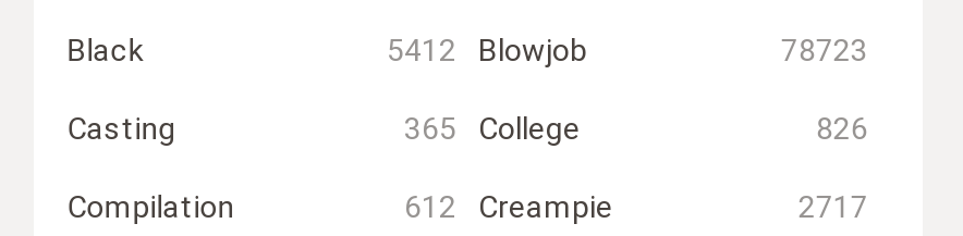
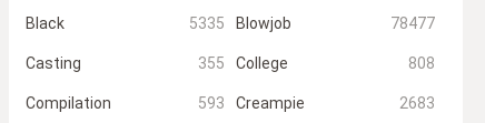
- 5412 Blowjob
+ 5335 Blowjob

- 78723
+ 78477

- 365 College
+ 355 College

- 826
+ 808

- 612 Creampie
+ 593 Creampie

- 2717
+ 2683
